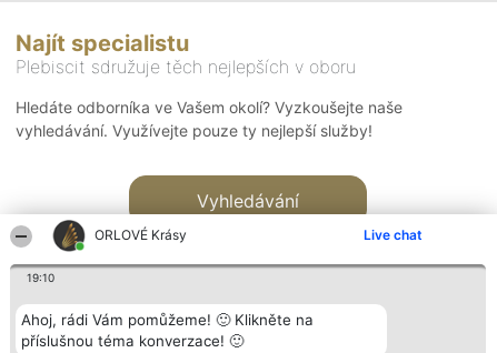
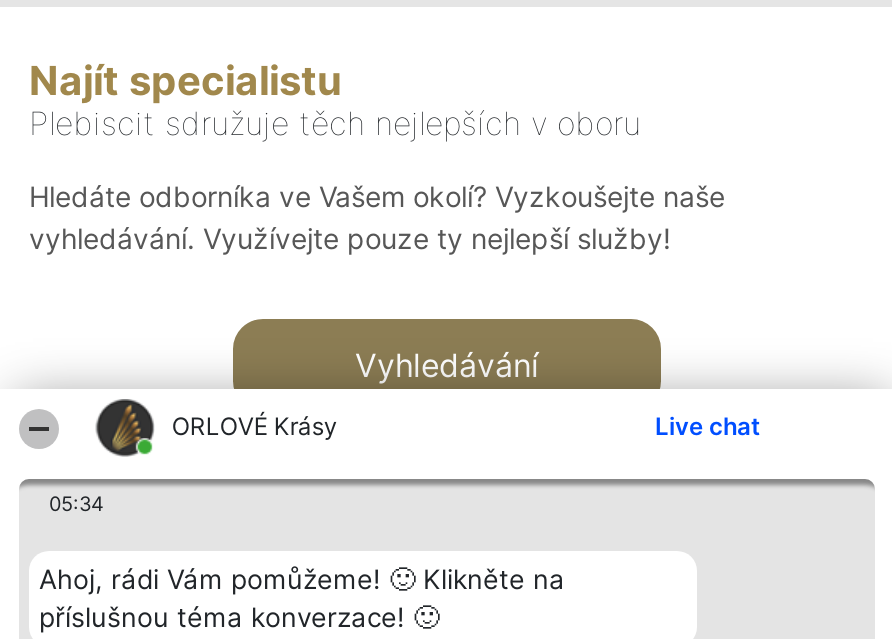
- 19:10
+ 05:34
